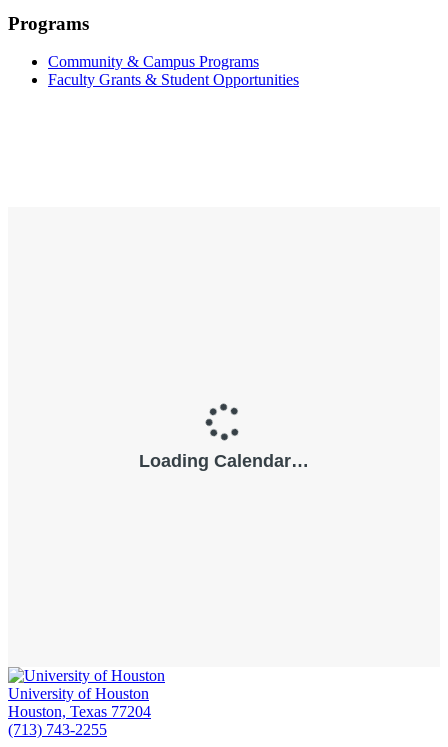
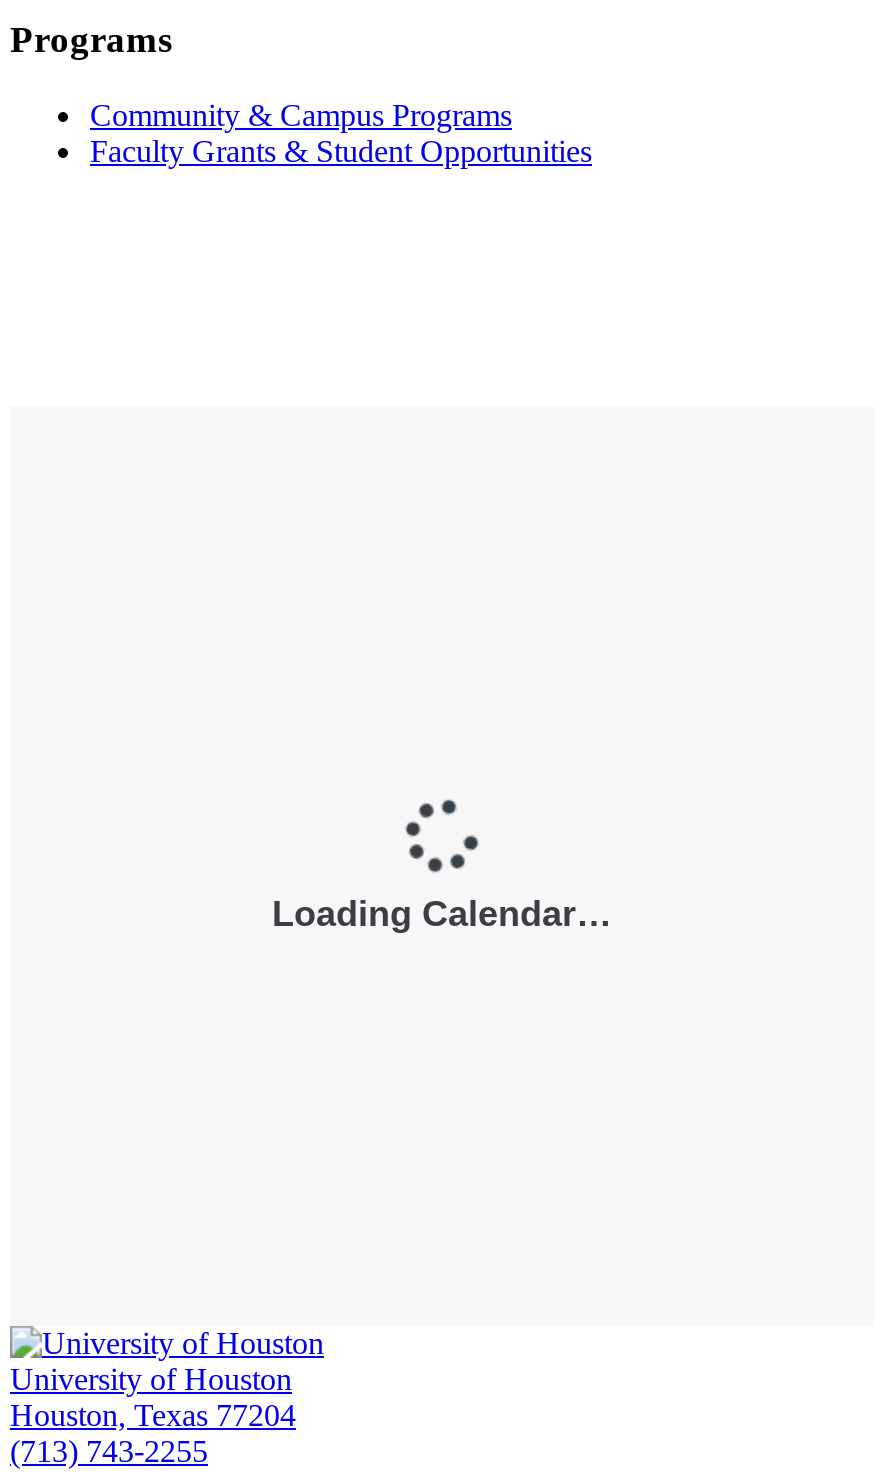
- [image]
+ [image]
